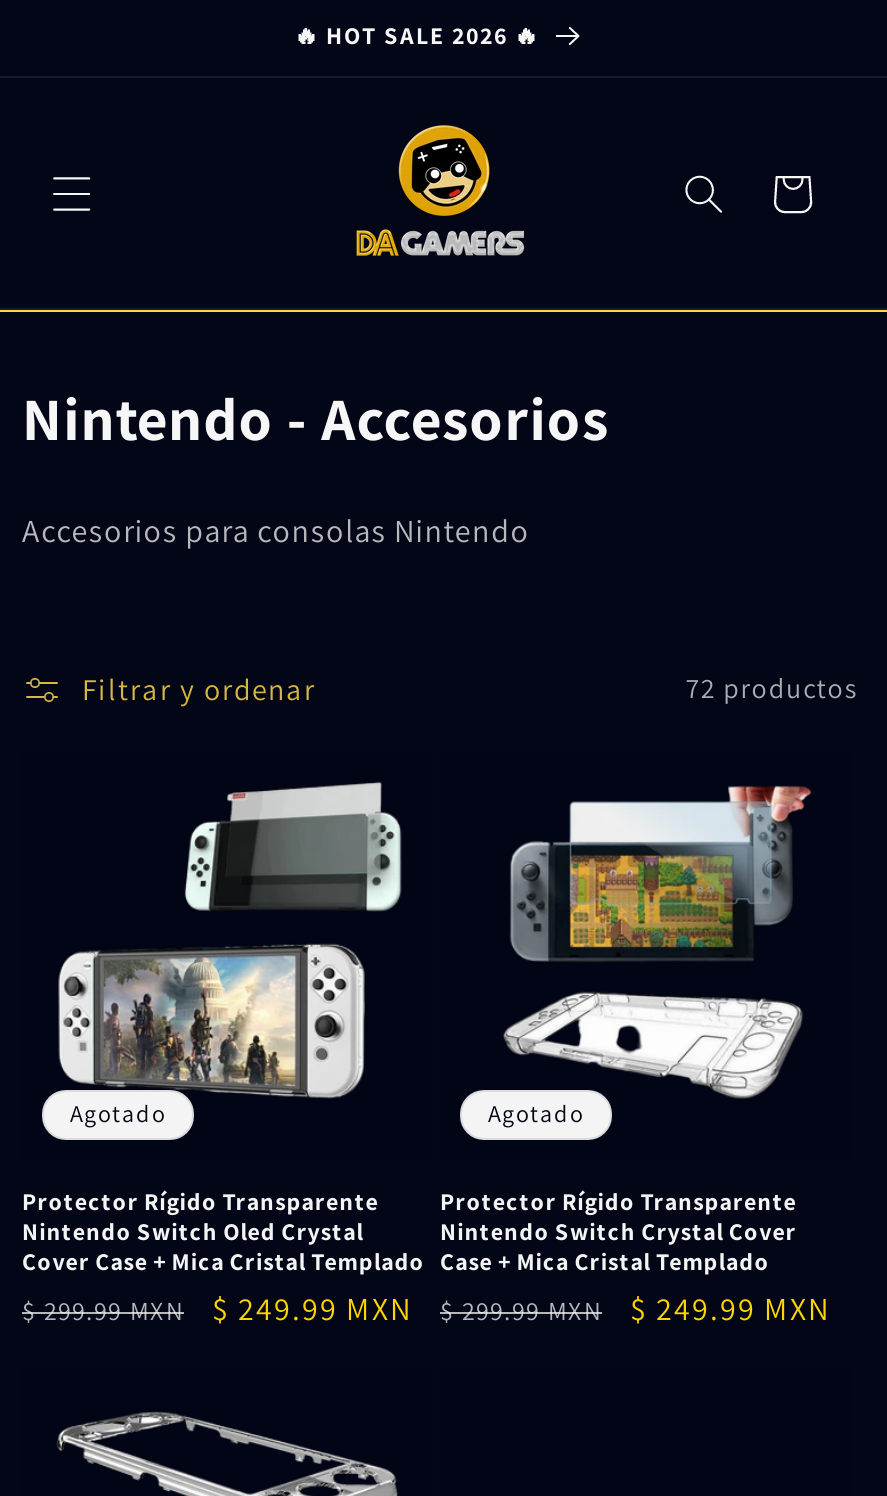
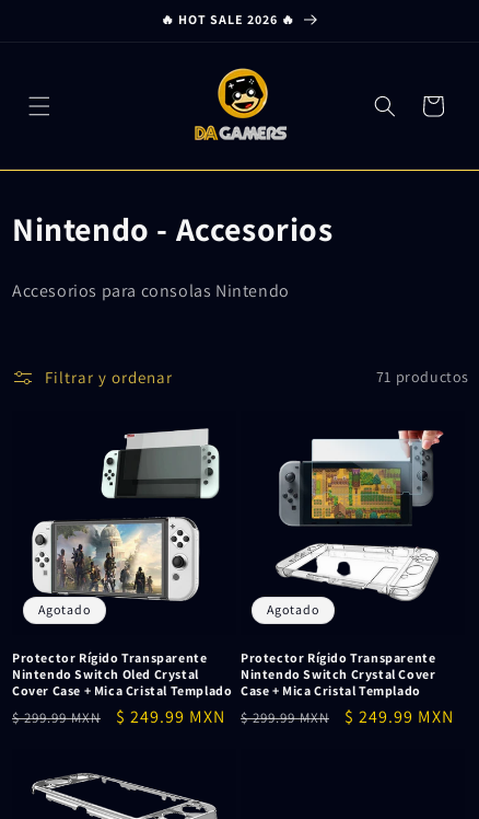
- 72 productos
+ 71 productos
